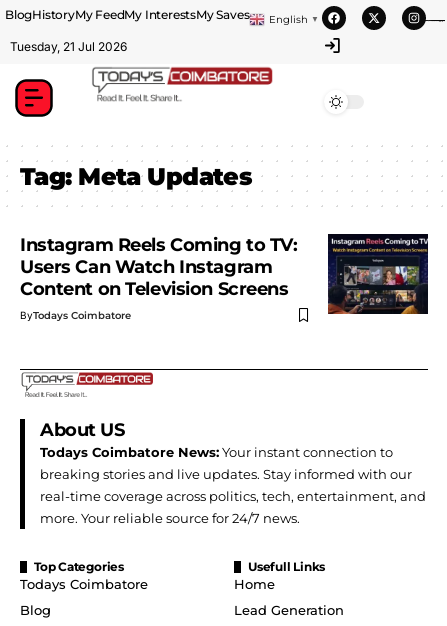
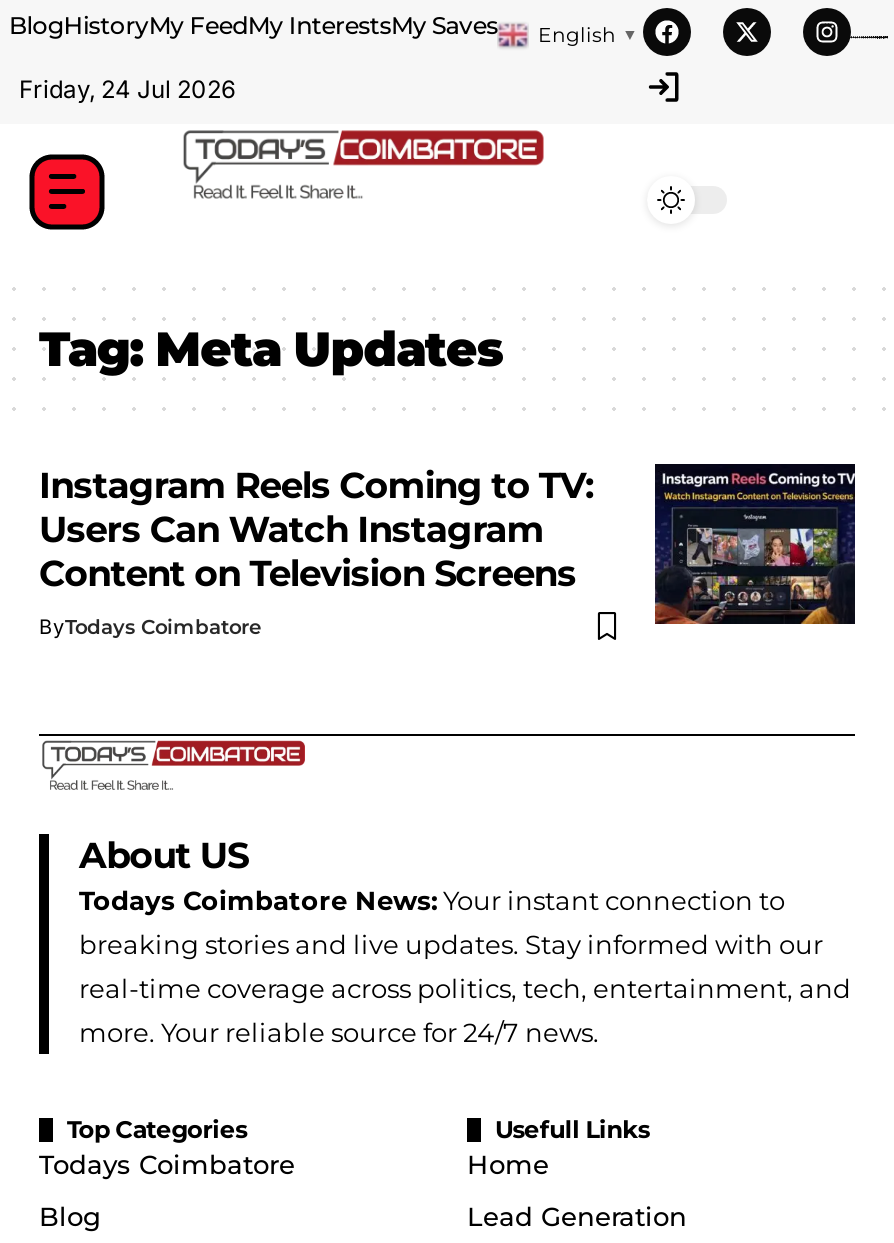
- Tuesday, 21 Jul 2026
+ Friday, 24 Jul 2026
